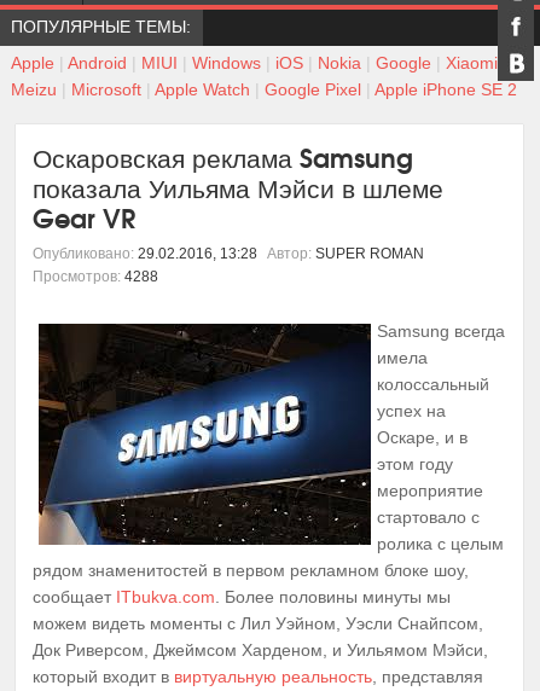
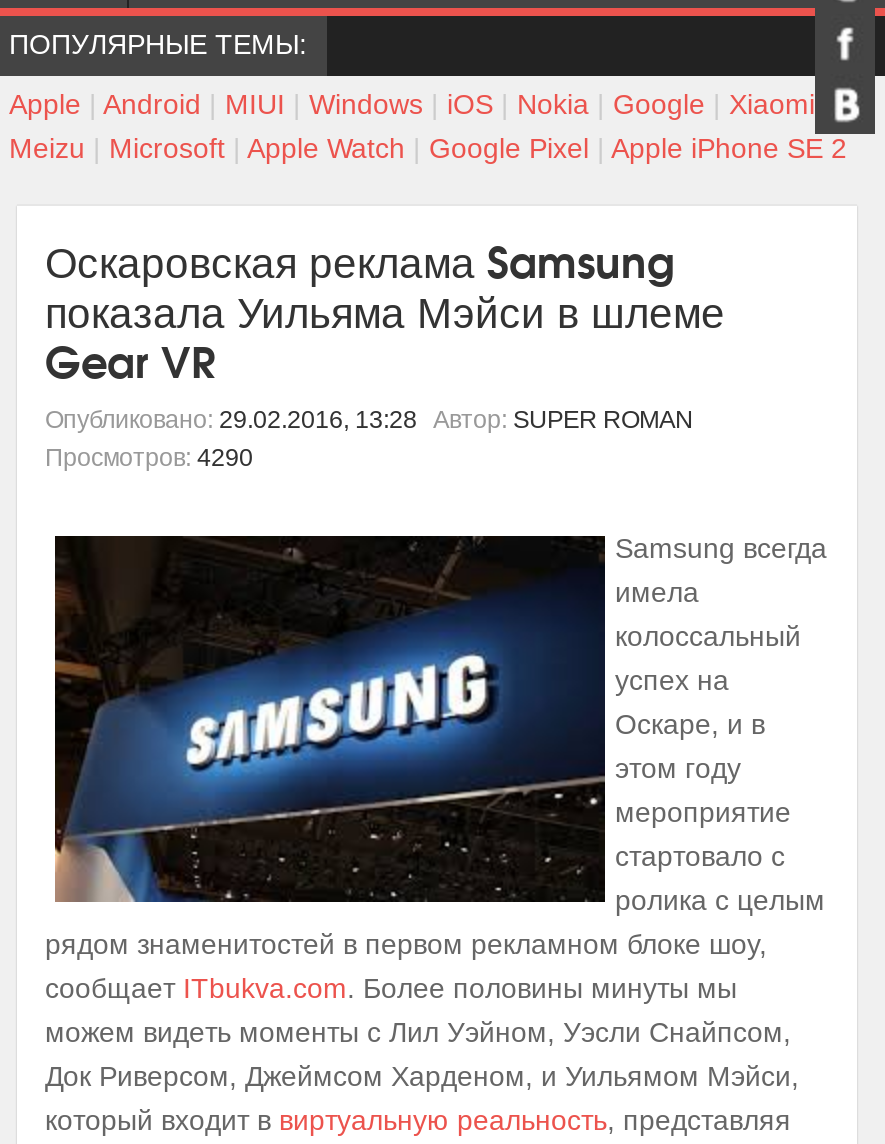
- Просмотров: 4288
+ Просмотров: 4290
